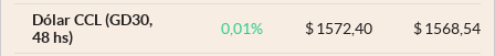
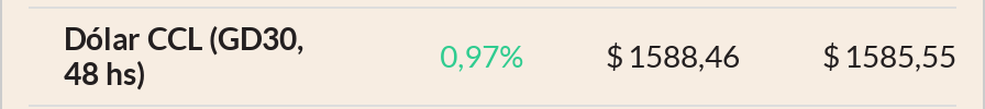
- 0,01%
+ 0,97%

- $ 1572,40
+ $ 1588,46

- $ 1568,54
+ $ 1585,55
